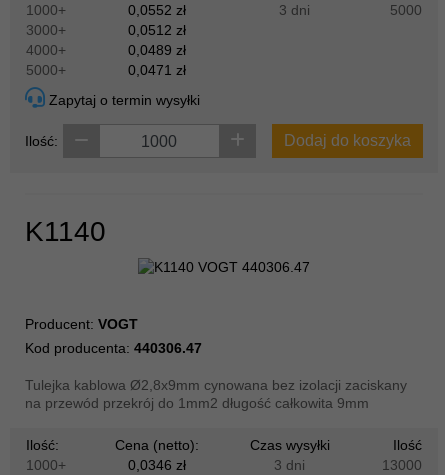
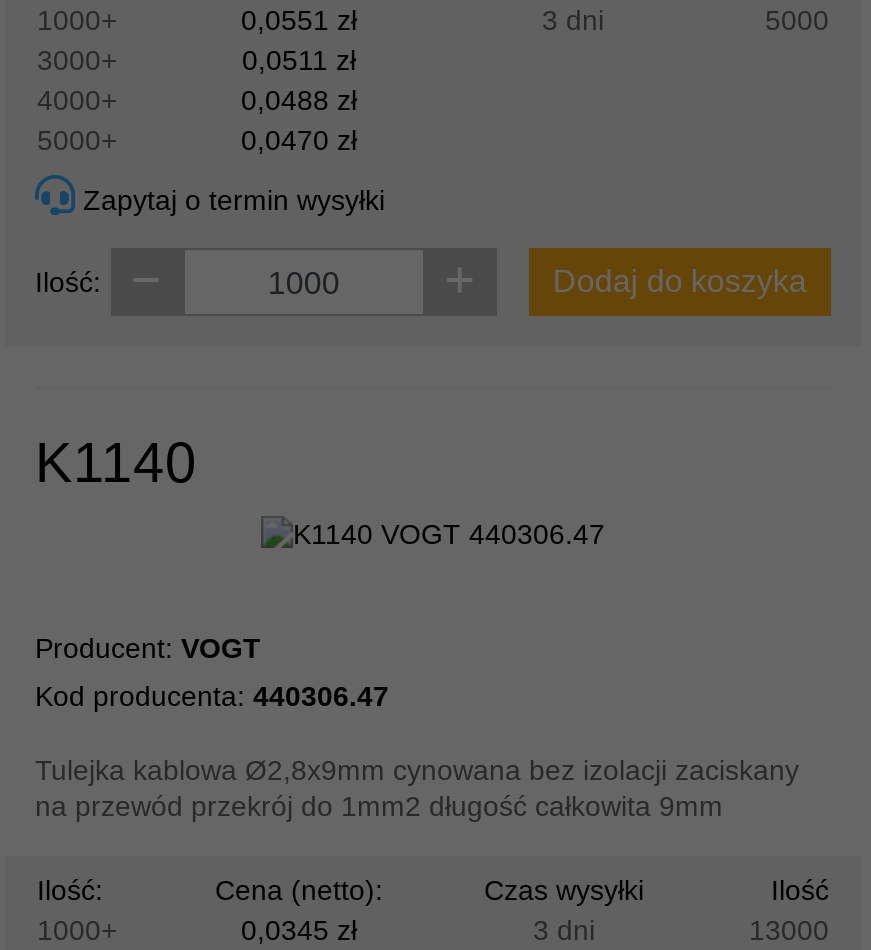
- 0,0552 zł
+ 0,0551 zł

- 0,0512 zł
+ 0,0511 zł

- 0,0489 zł
+ 0,0488 zł

- 0,0471 zł
+ 0,0470 zł

- 0,0346 zł
+ 0,0345 zł
